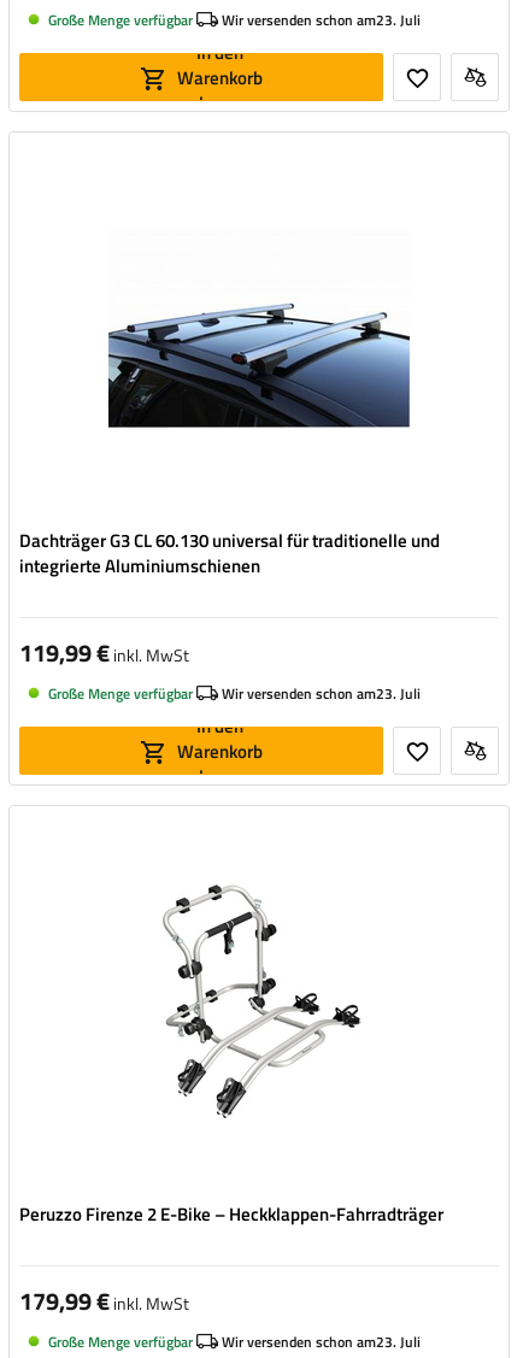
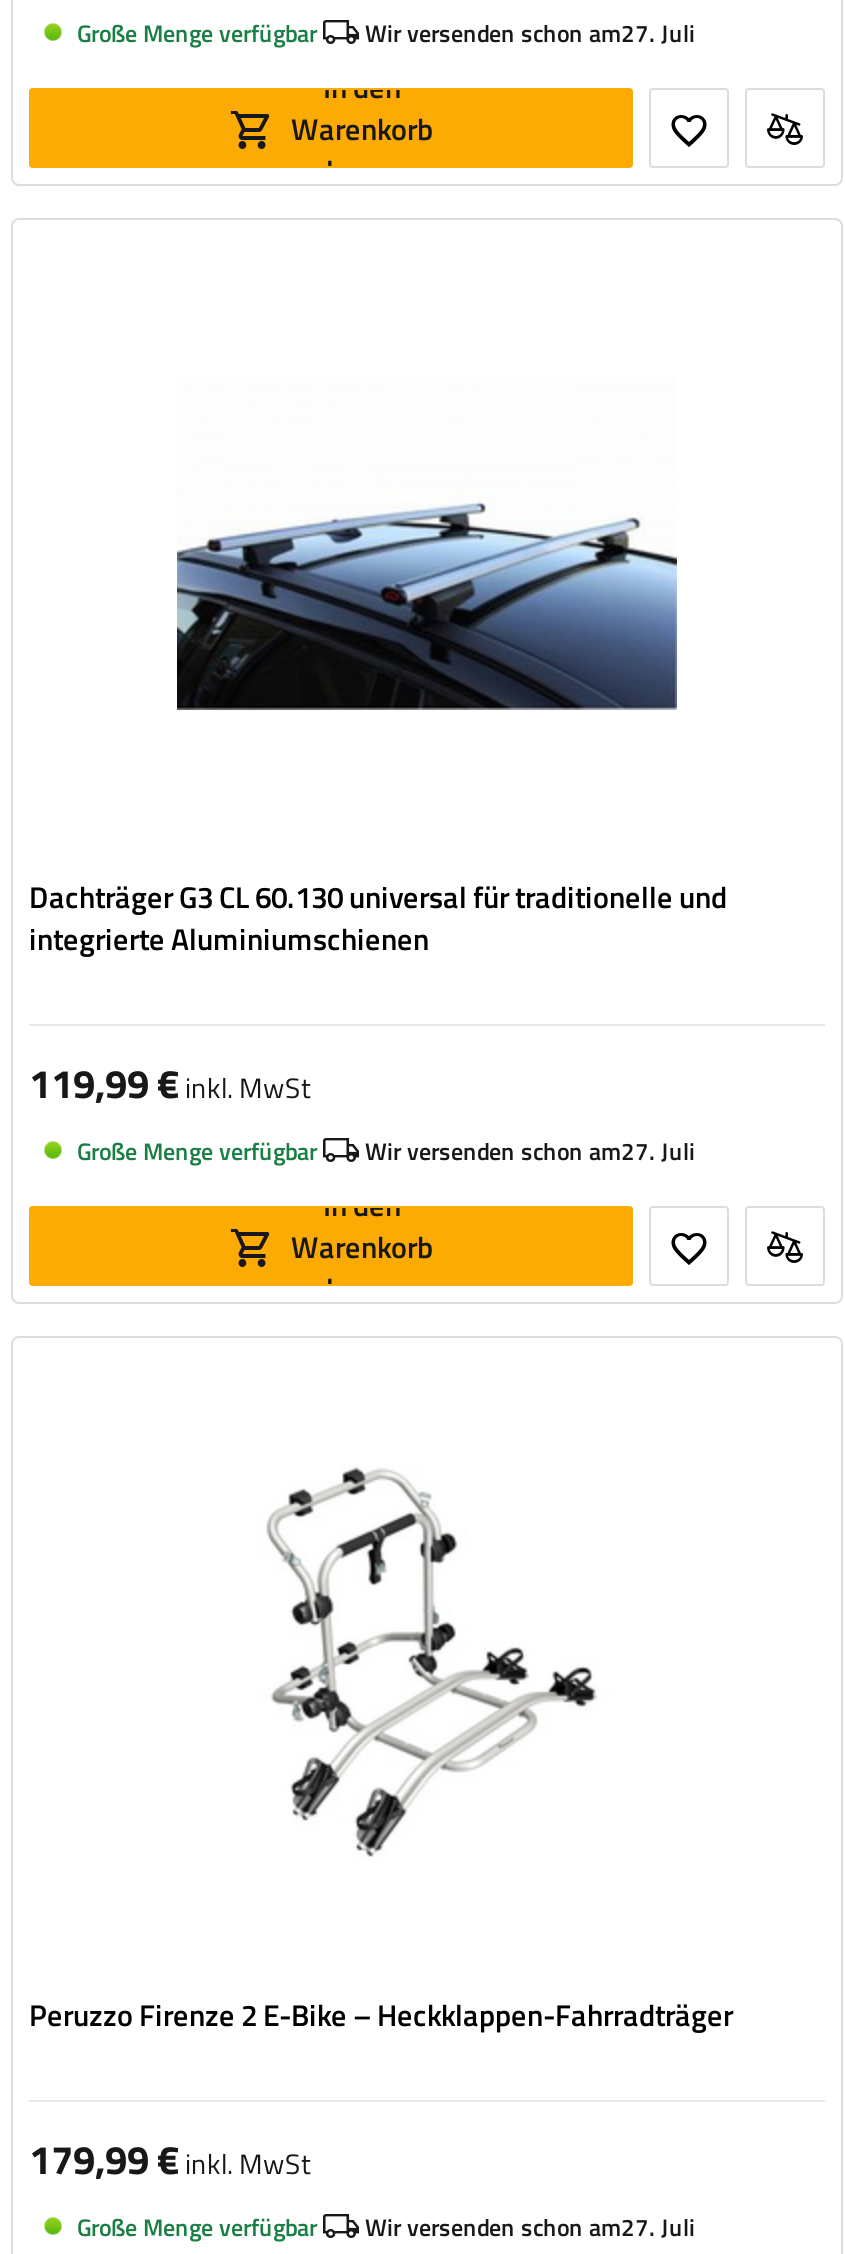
- Wir versenden schon am23. Juli
+ Wir versenden schon am27. Juli

- Wir versenden schon am23. Juli
+ Wir versenden schon am27. Juli

- Wir versenden schon am23. Juli
+ Wir versenden schon am27. Juli
